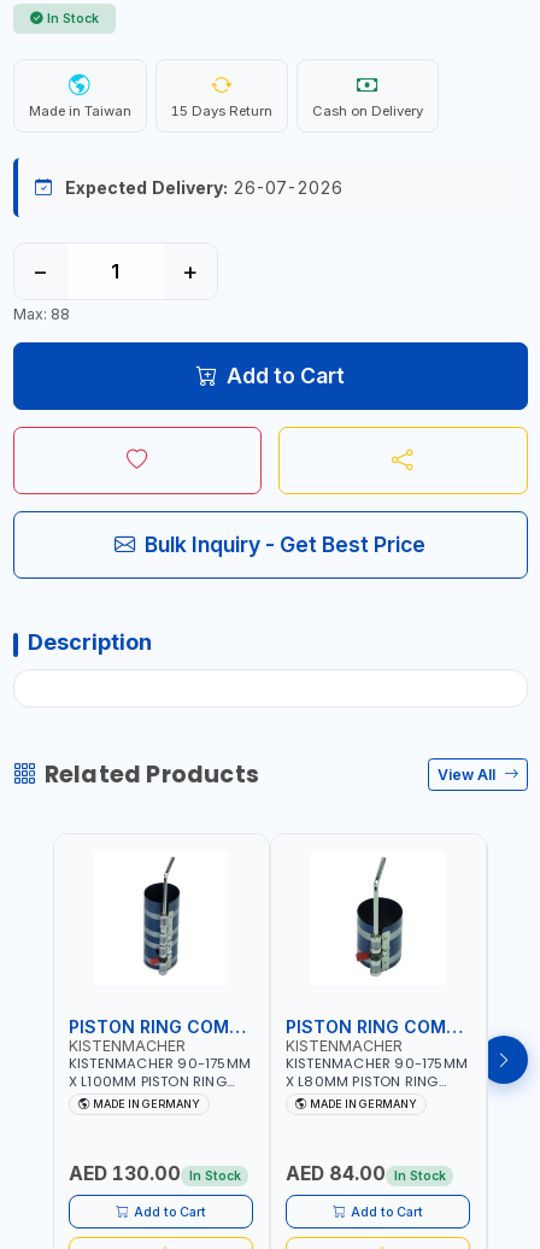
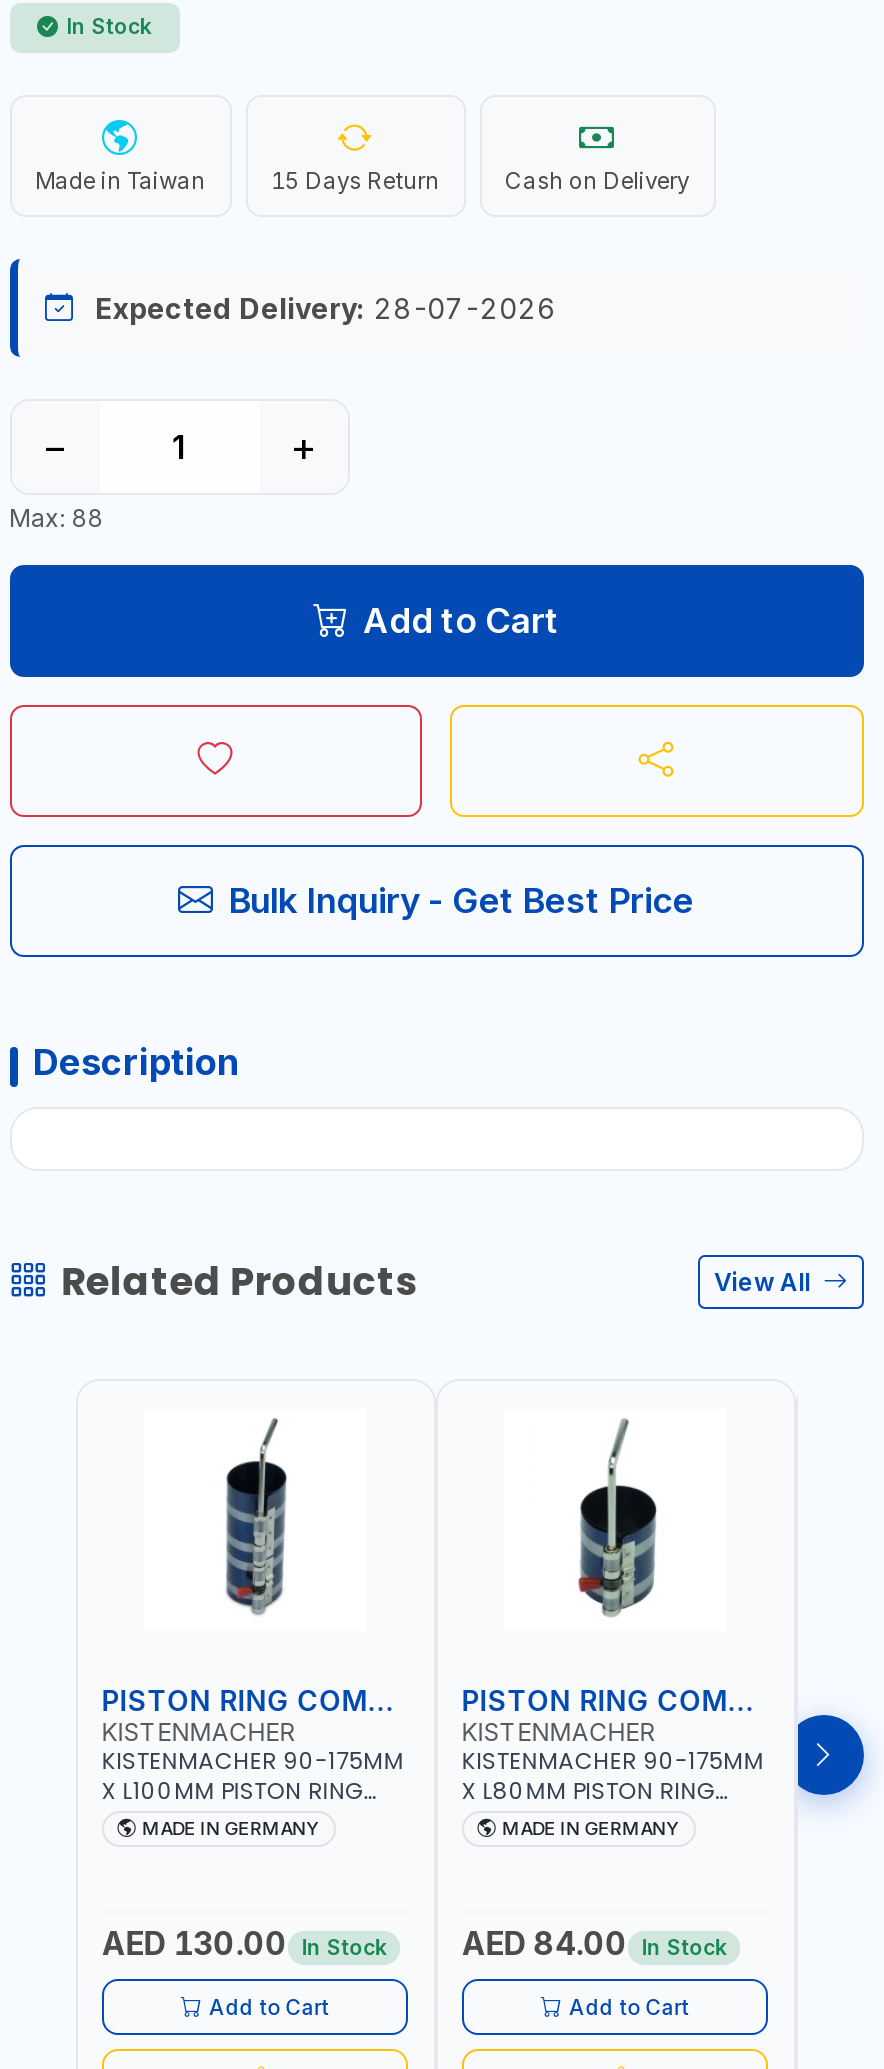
- Expected Delivery: 26-07-2026
+ Expected Delivery: 28-07-2026
